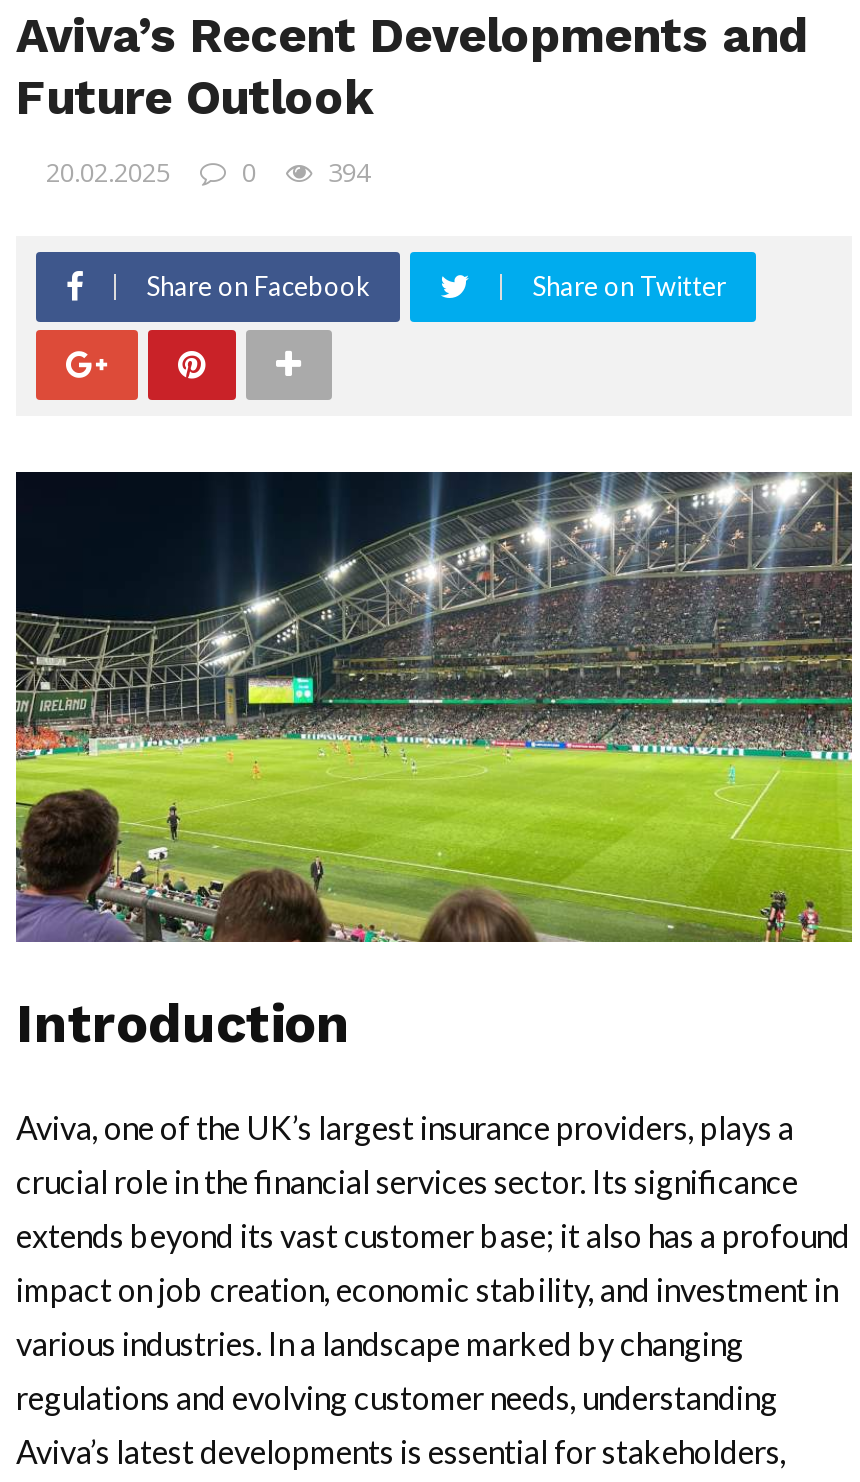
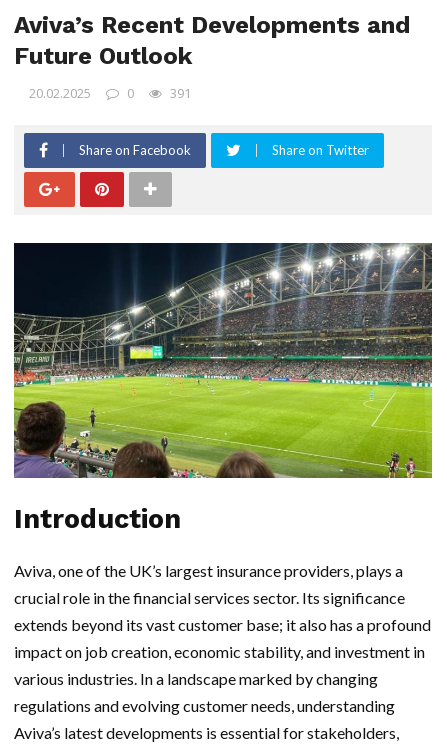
- 20.02.2025 0 394
+ 20.02.2025 0 391
